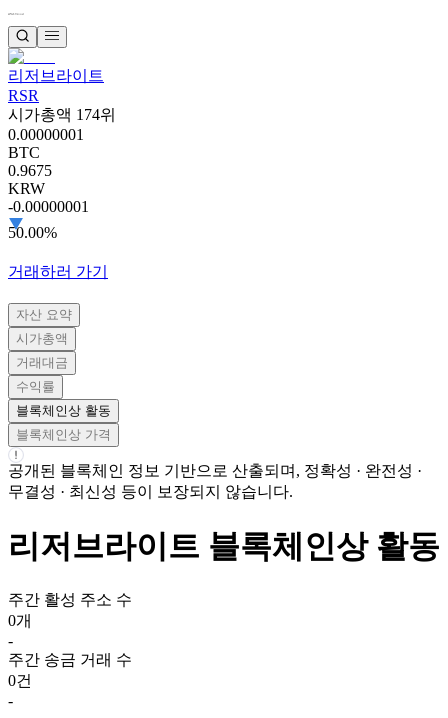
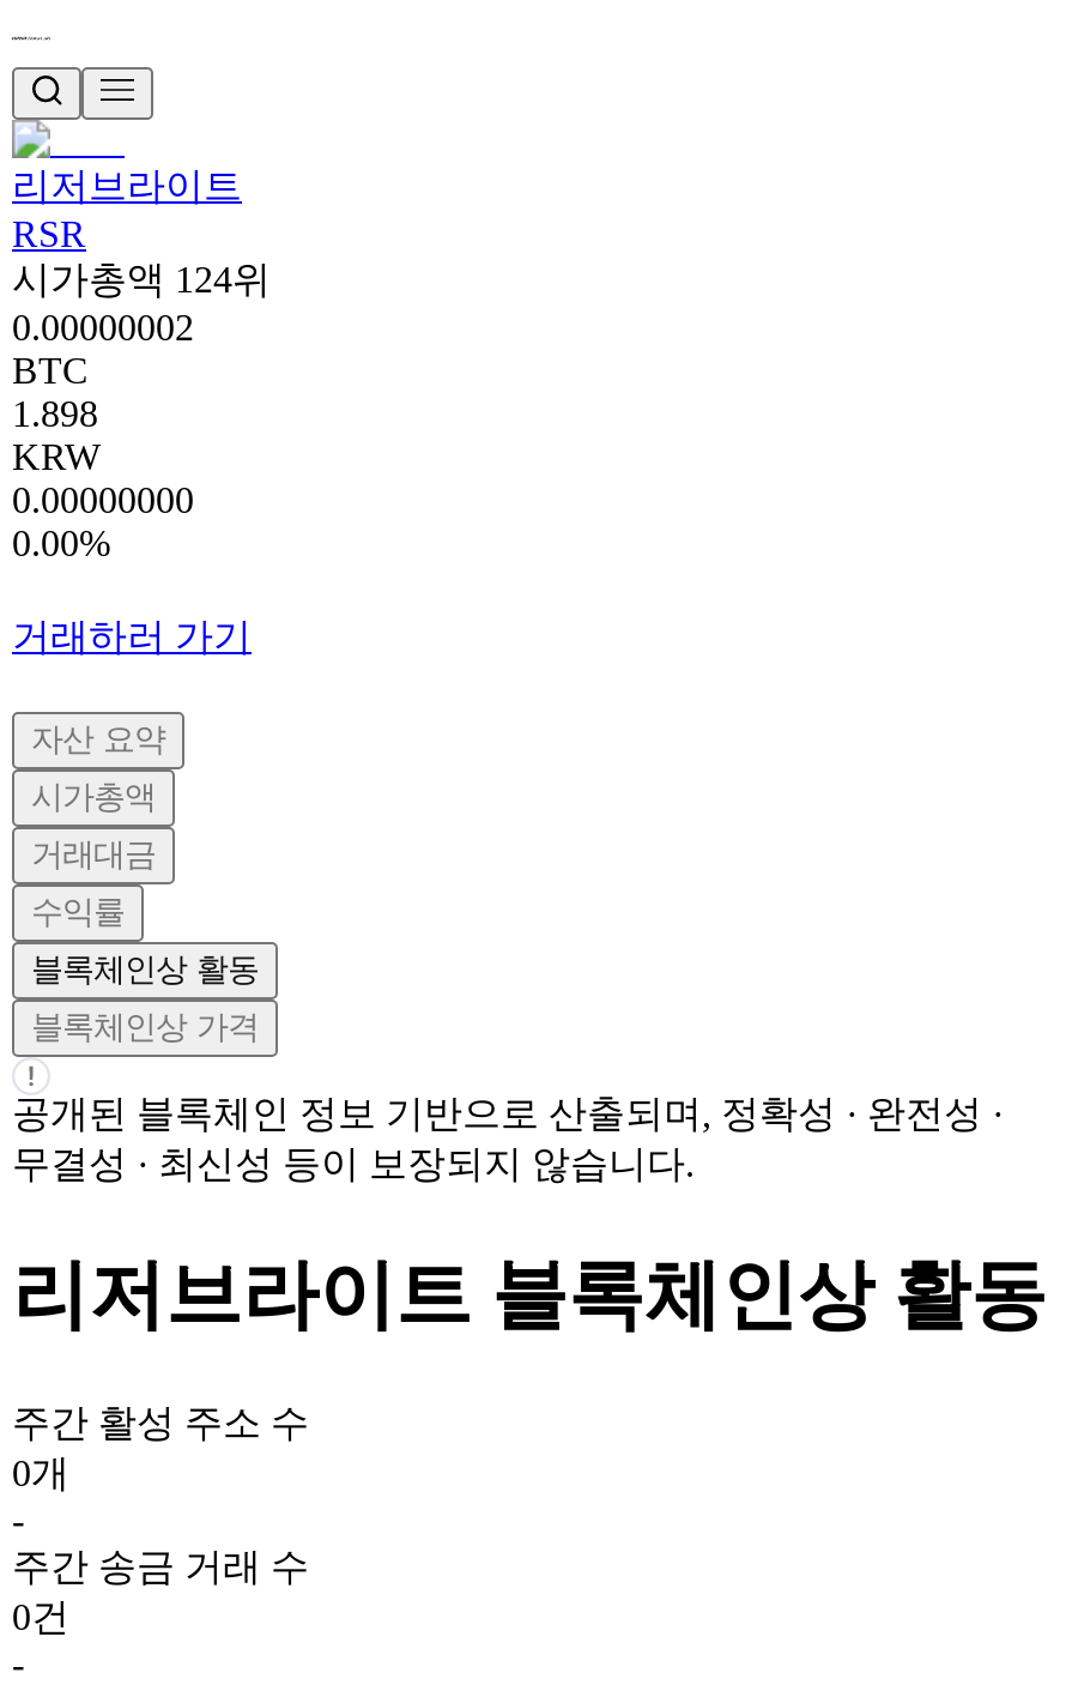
- 시가총액 174위
+ 시가총액 124위

- 0.00000001
+ 0.00000002

- 0.9675
+ 1.898

- -0.00000001
+ 0.00000000

- 50.00%
+ 0.00%
